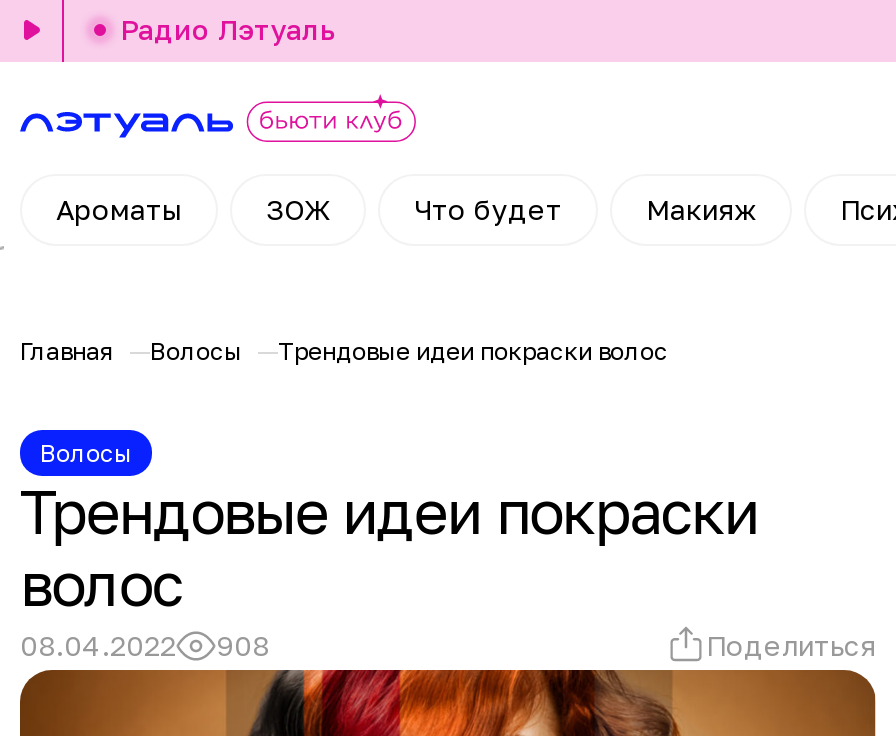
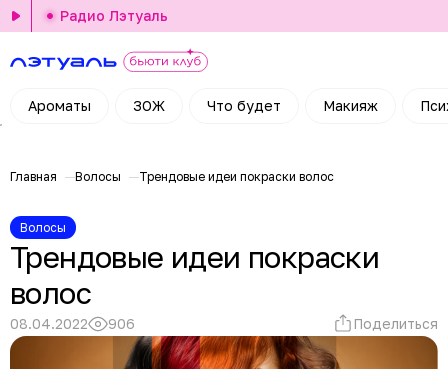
- 08.04.2022 908
+ 08.04.2022 906
